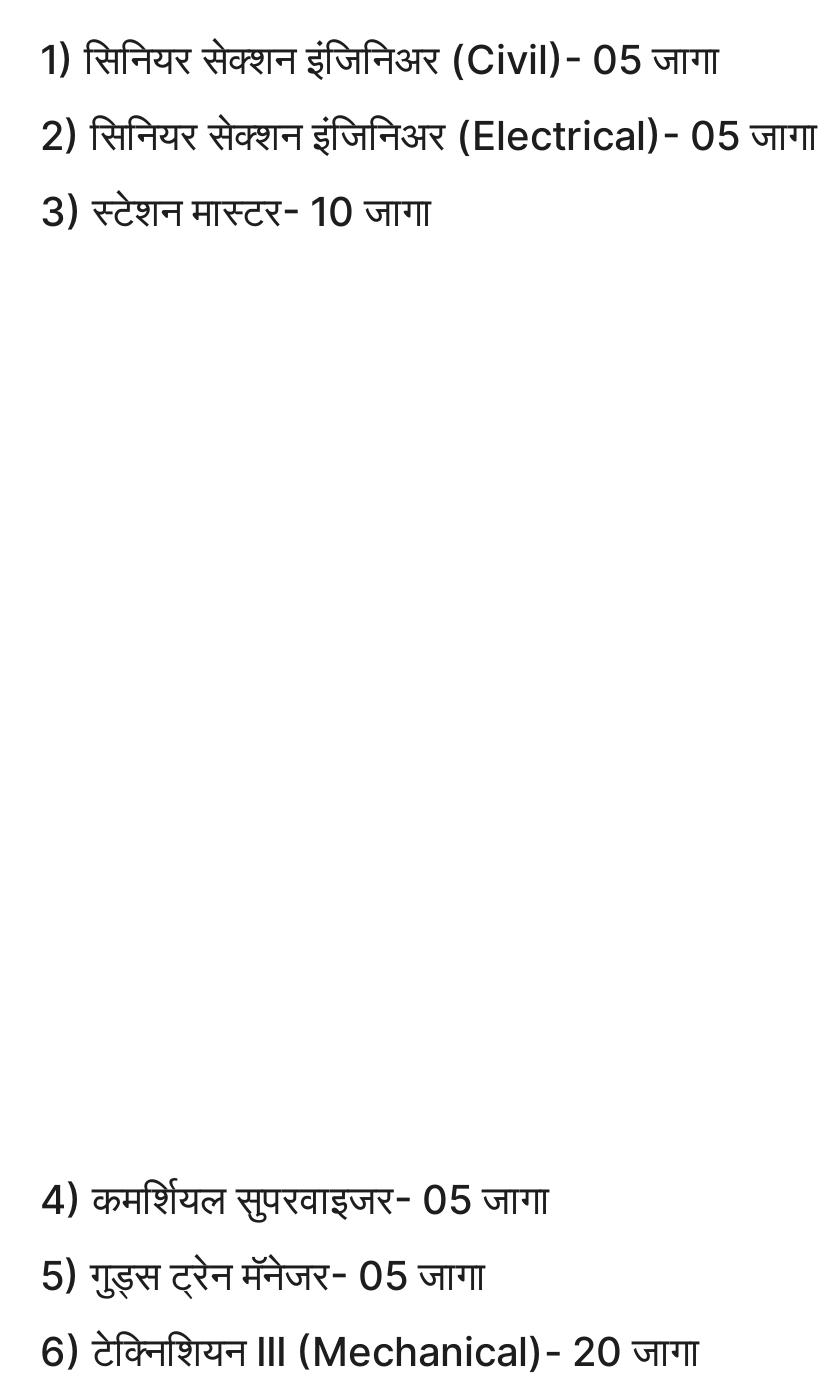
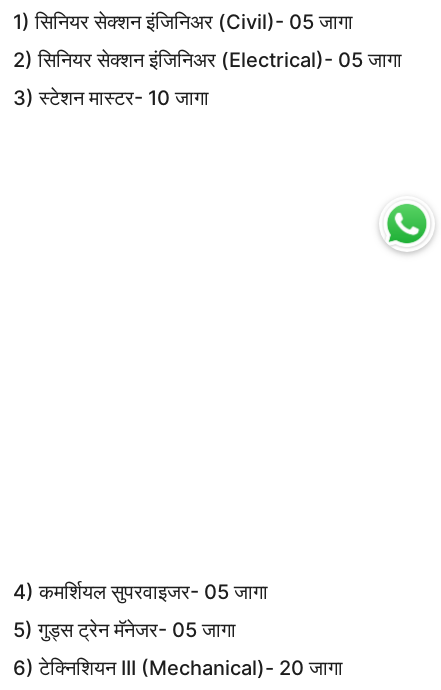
+ [image]
